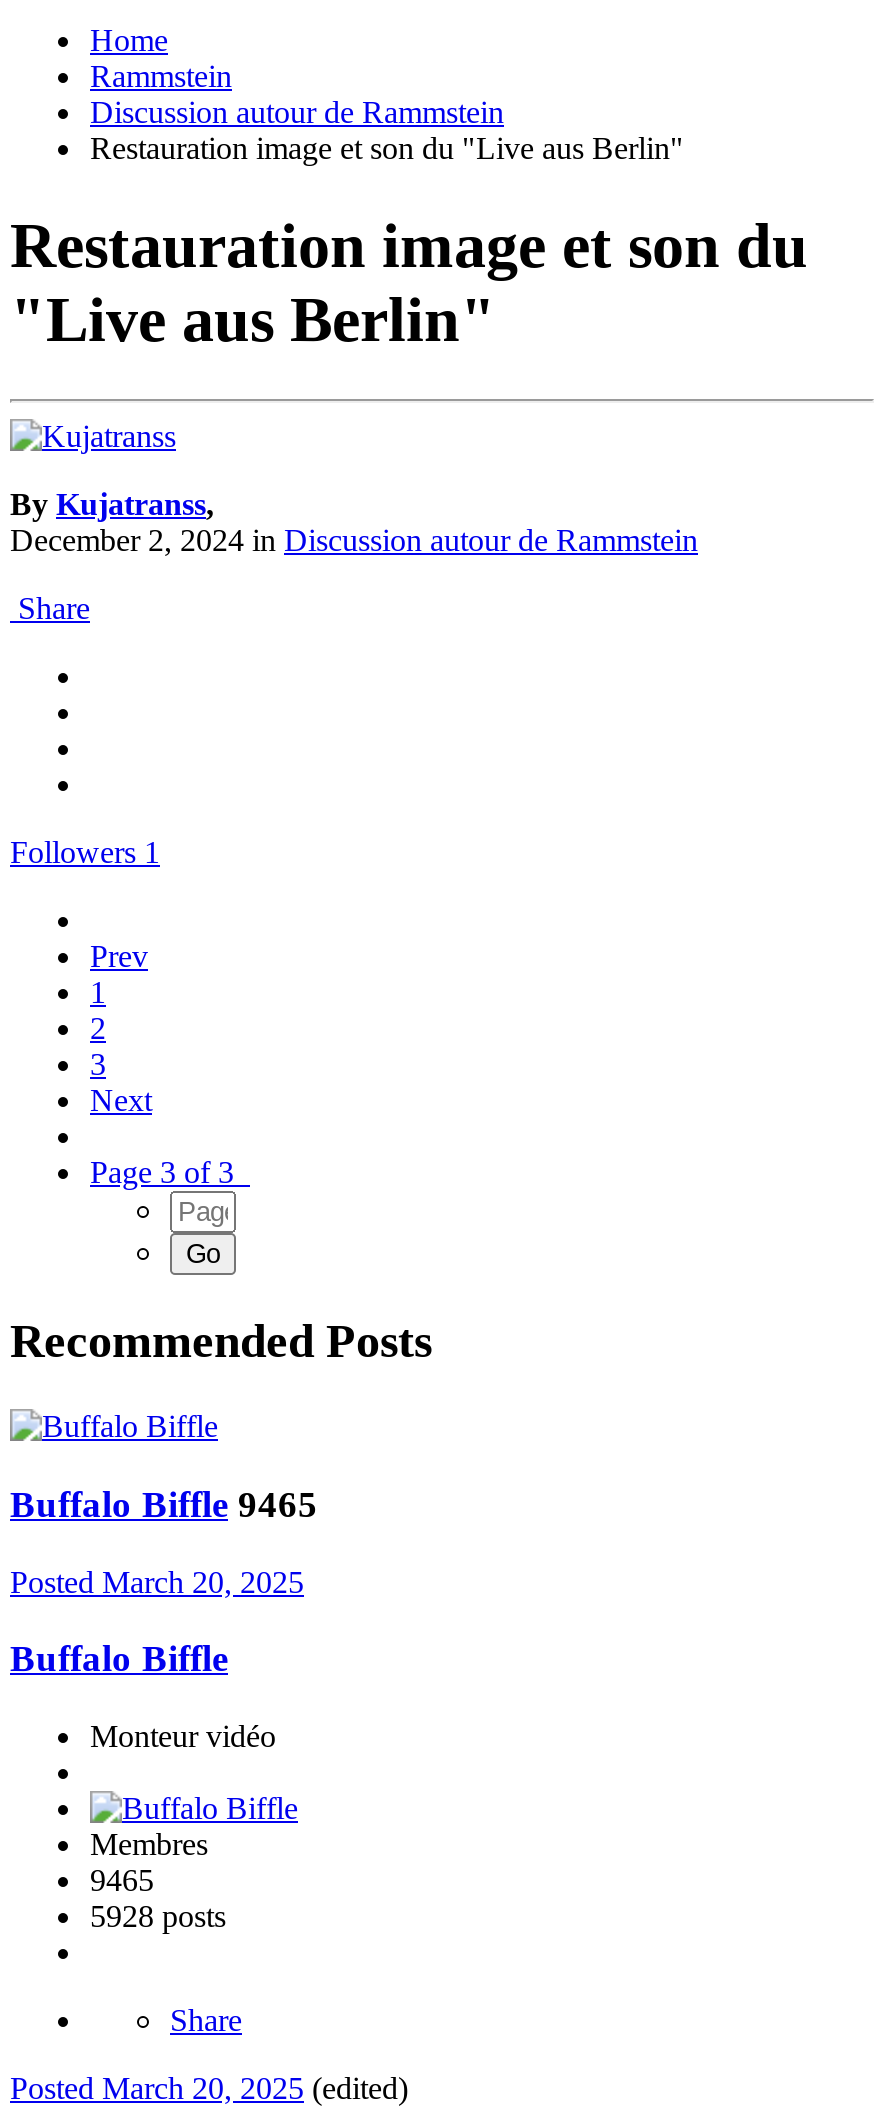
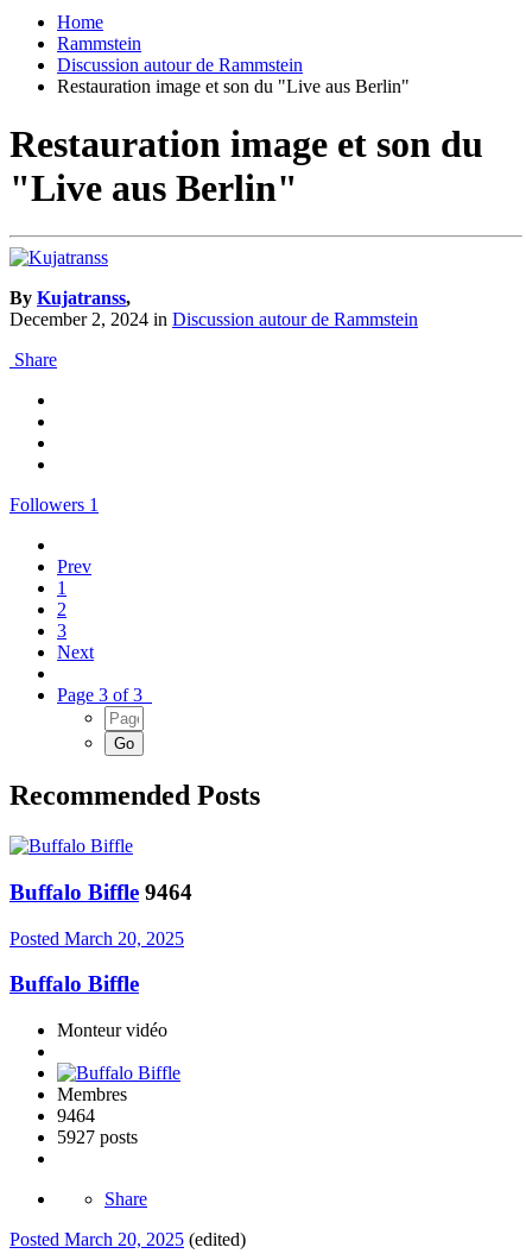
- Buffalo Biffle 9465
+ Buffalo Biffle 9464

- 9465
+ 9464

- 5928 posts
+ 5927 posts
